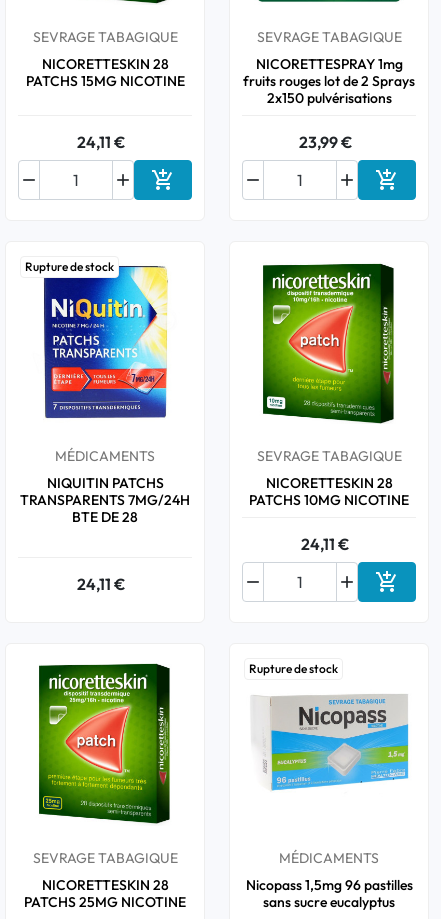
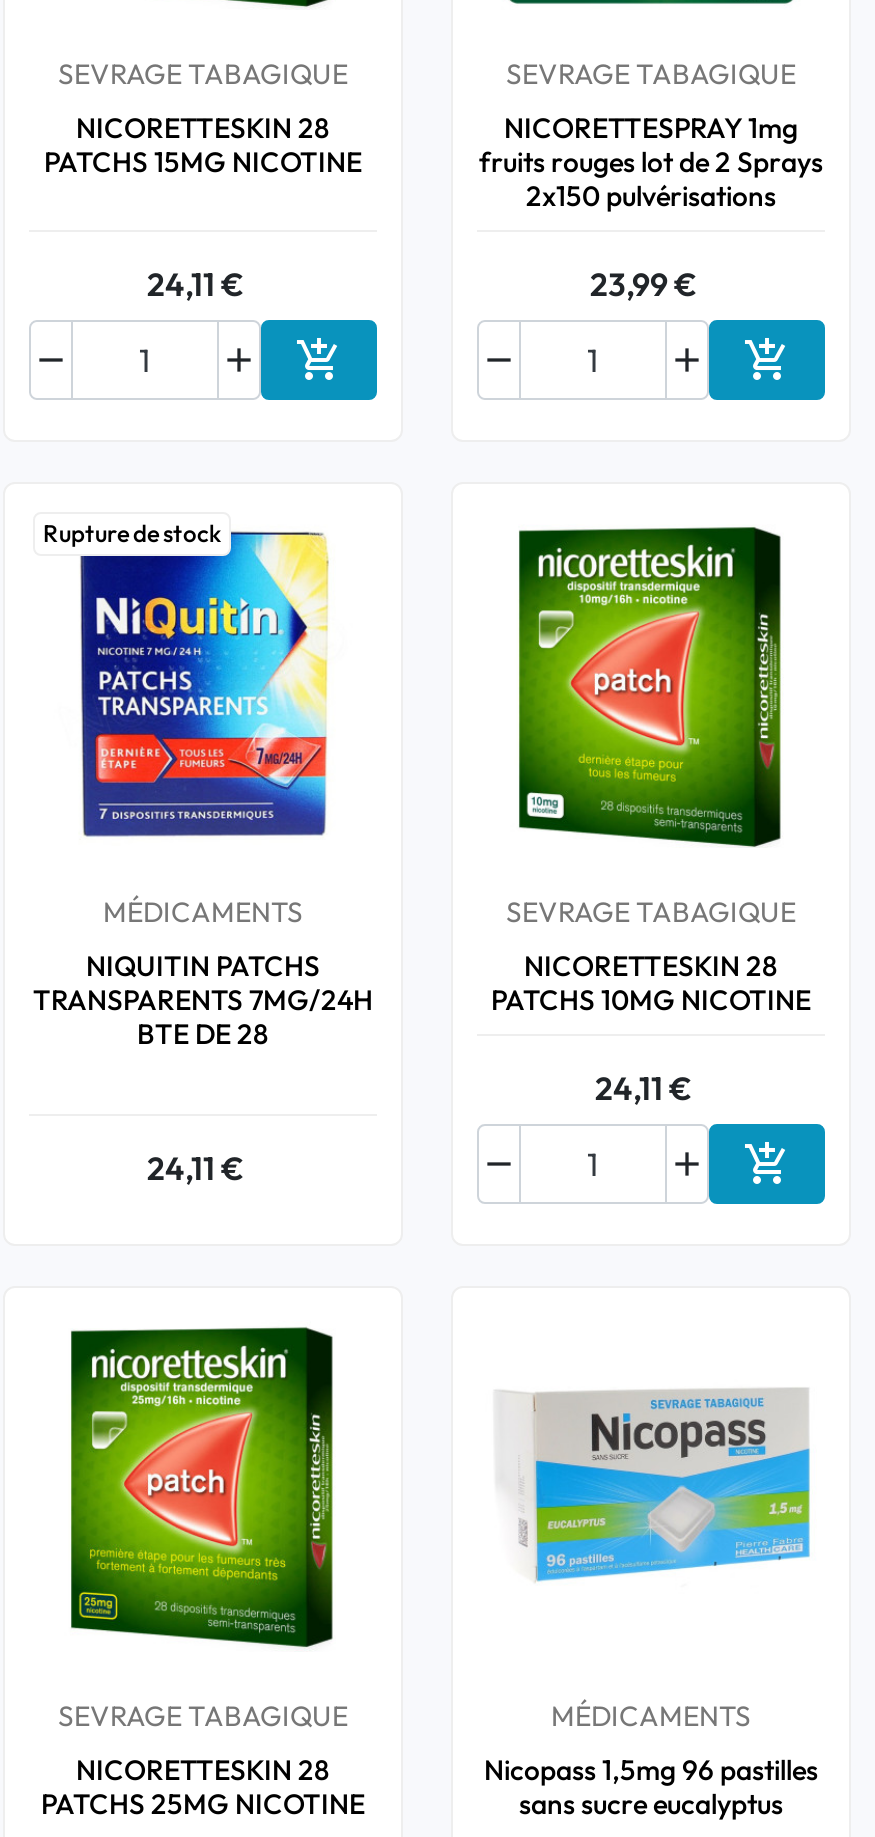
- Rupture de stock
